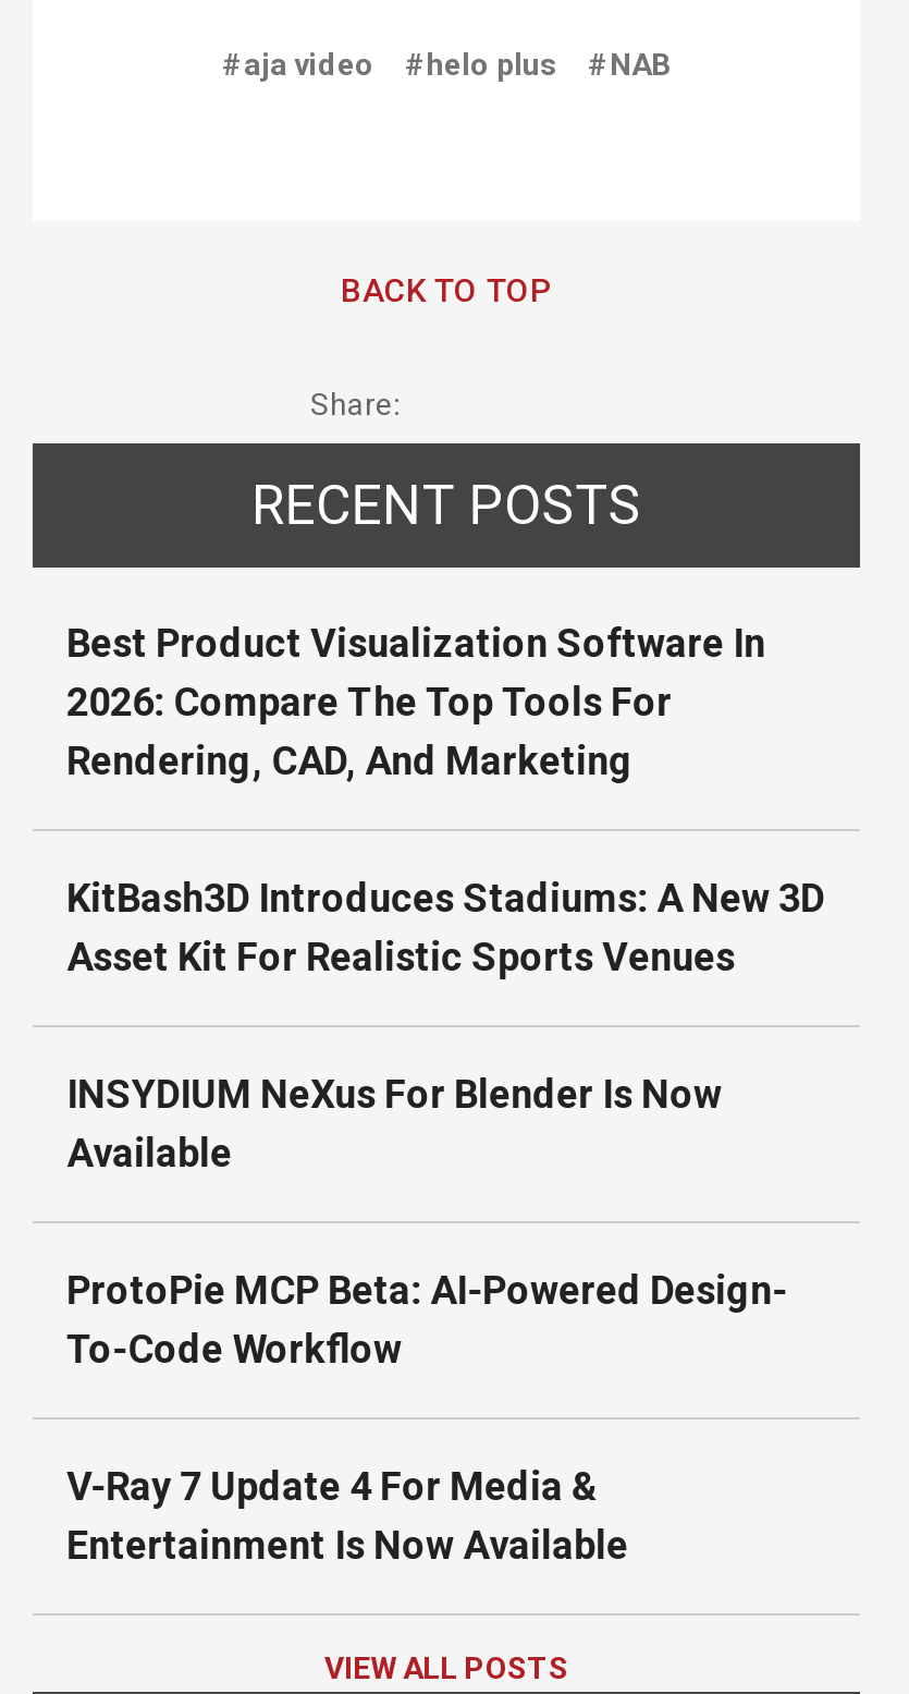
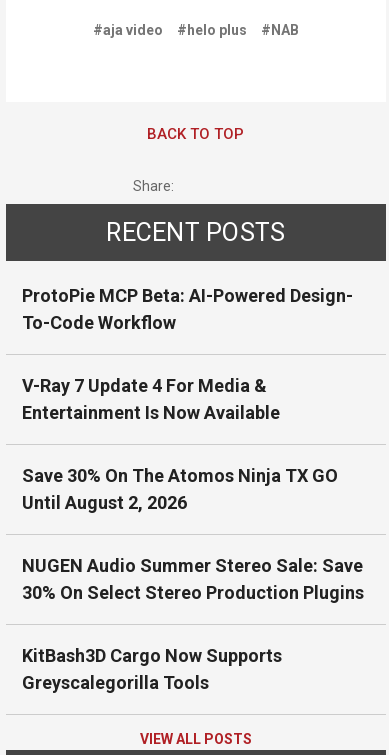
- Best Product Visualization Software In
- 2026: Compare The Top Tools For
- Rendering, CAD, And Marketing
- KitBash3D Introduces Stadiums: A New 3D
- Asset Kit For Realistic Sports Venues
- INSYDIUM NeXus For Blender Is Now
- Available

moved up: ProtoPie MCP Beta: AI-Powered Design- | To-Code Workflow | V-Ray 7 Update 4 For Media & | Entertainment Is Now Available

+ Save 30% On The Atomos Ninja TX GO
+ Until August 2, 2026
+ NUGEN Audio Summer Stereo Sale: Save
+ 30% On Select Stereo Production Plugins
+ KitBash3D Cargo Now Supports
+ Greyscalegorilla Tools
